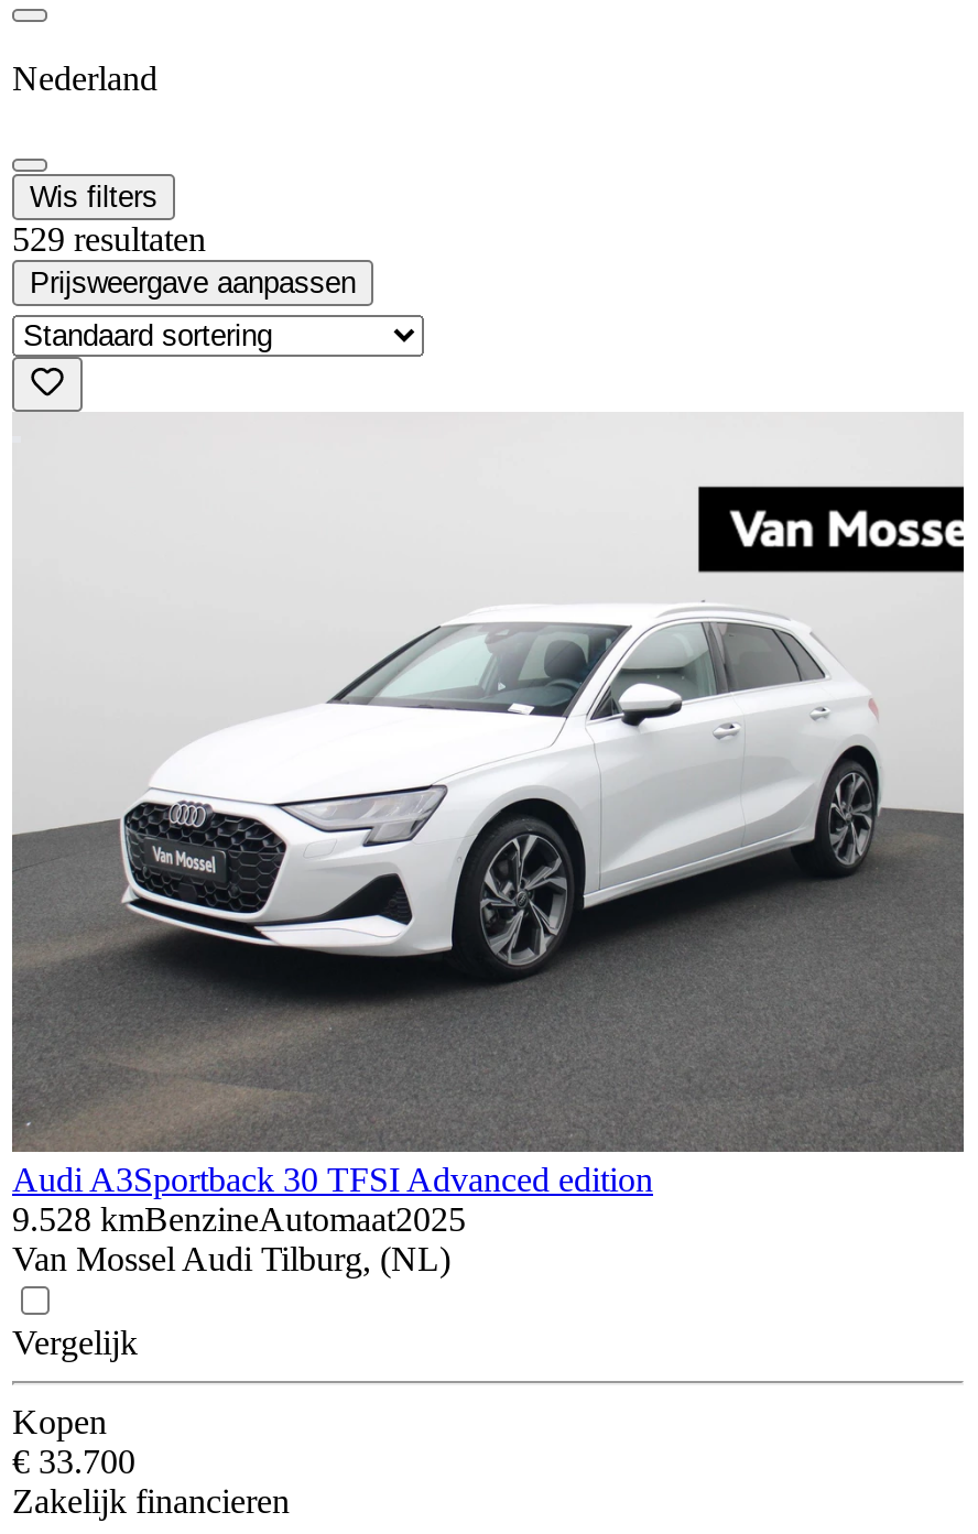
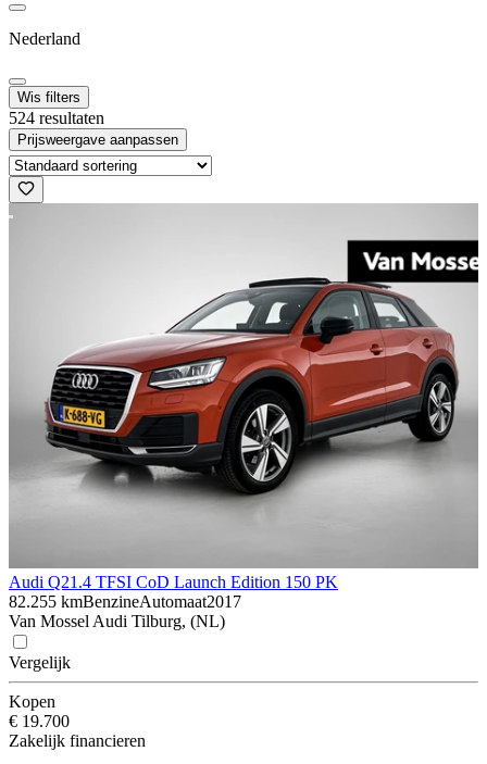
- 529 resultaten
+ 524 resultaten

- [image]
- Audi A3Sportback 30 TFSI Advanced edition
- 9.528 kmBenzineAutomaat2025
+ [image]
+ Audi Q21.4 TFSI CoD Launch Edition 150 PK
+ 82.255 kmBenzineAutomaat2017

- € 33.700
+ € 19.700
